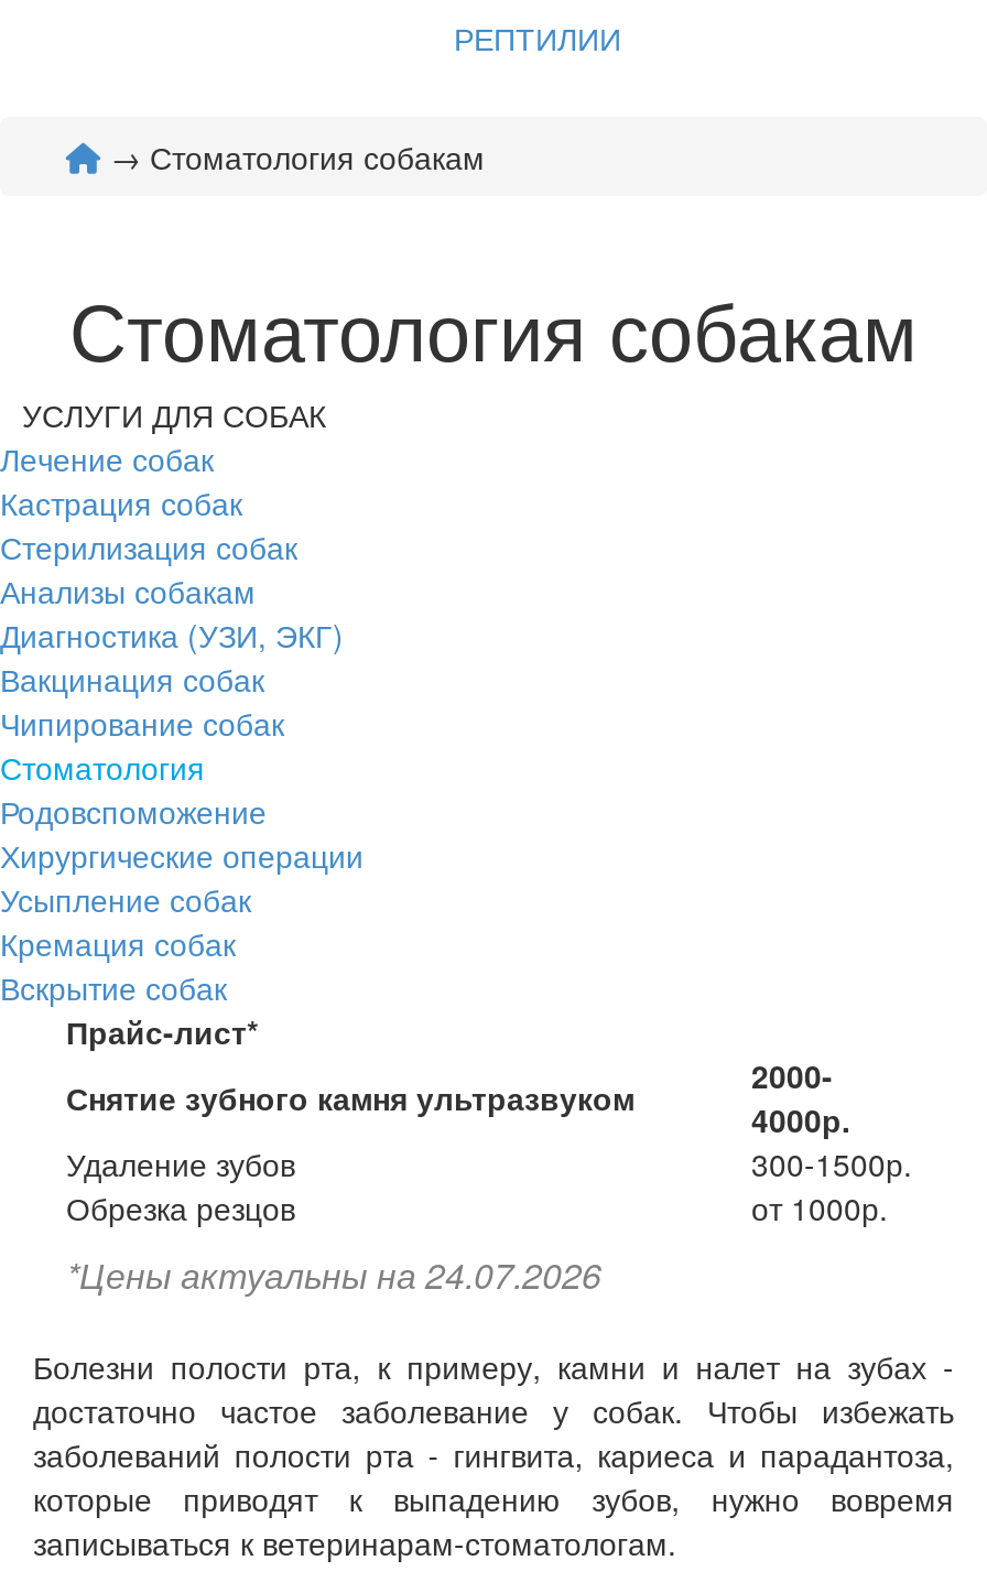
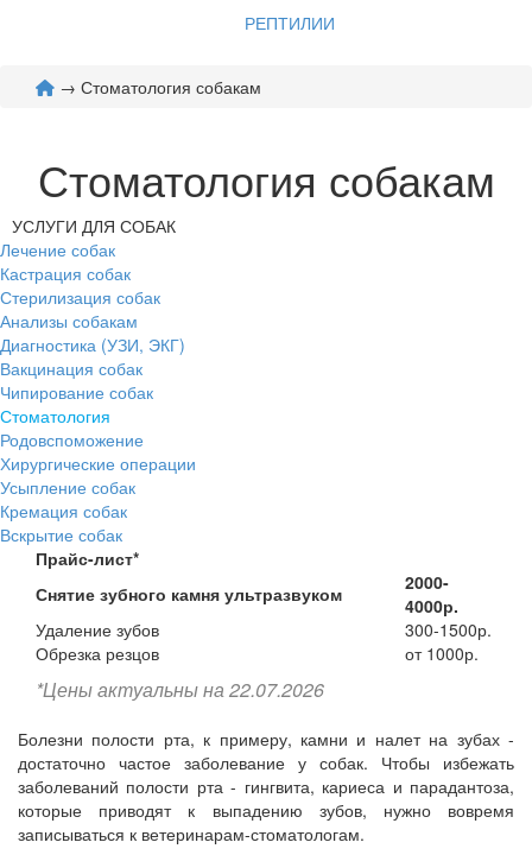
- *Цены актуальны на 24.07.2026
+ *Цены актуальны на 22.07.2026
